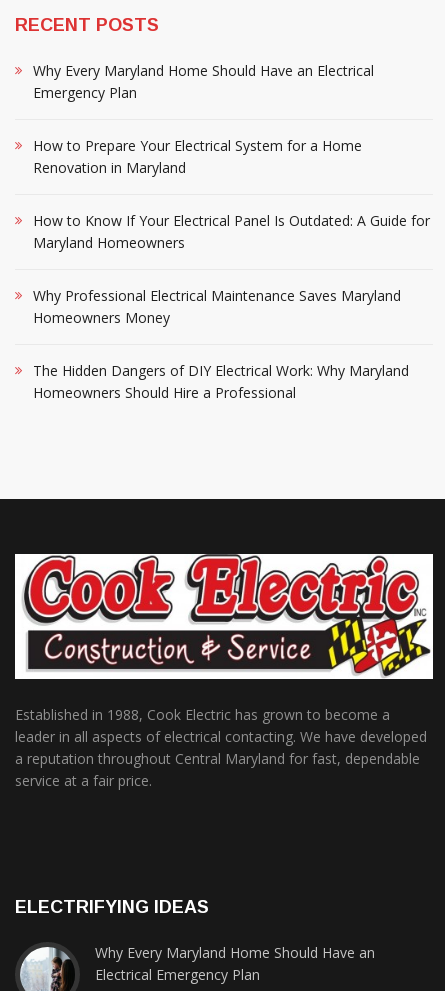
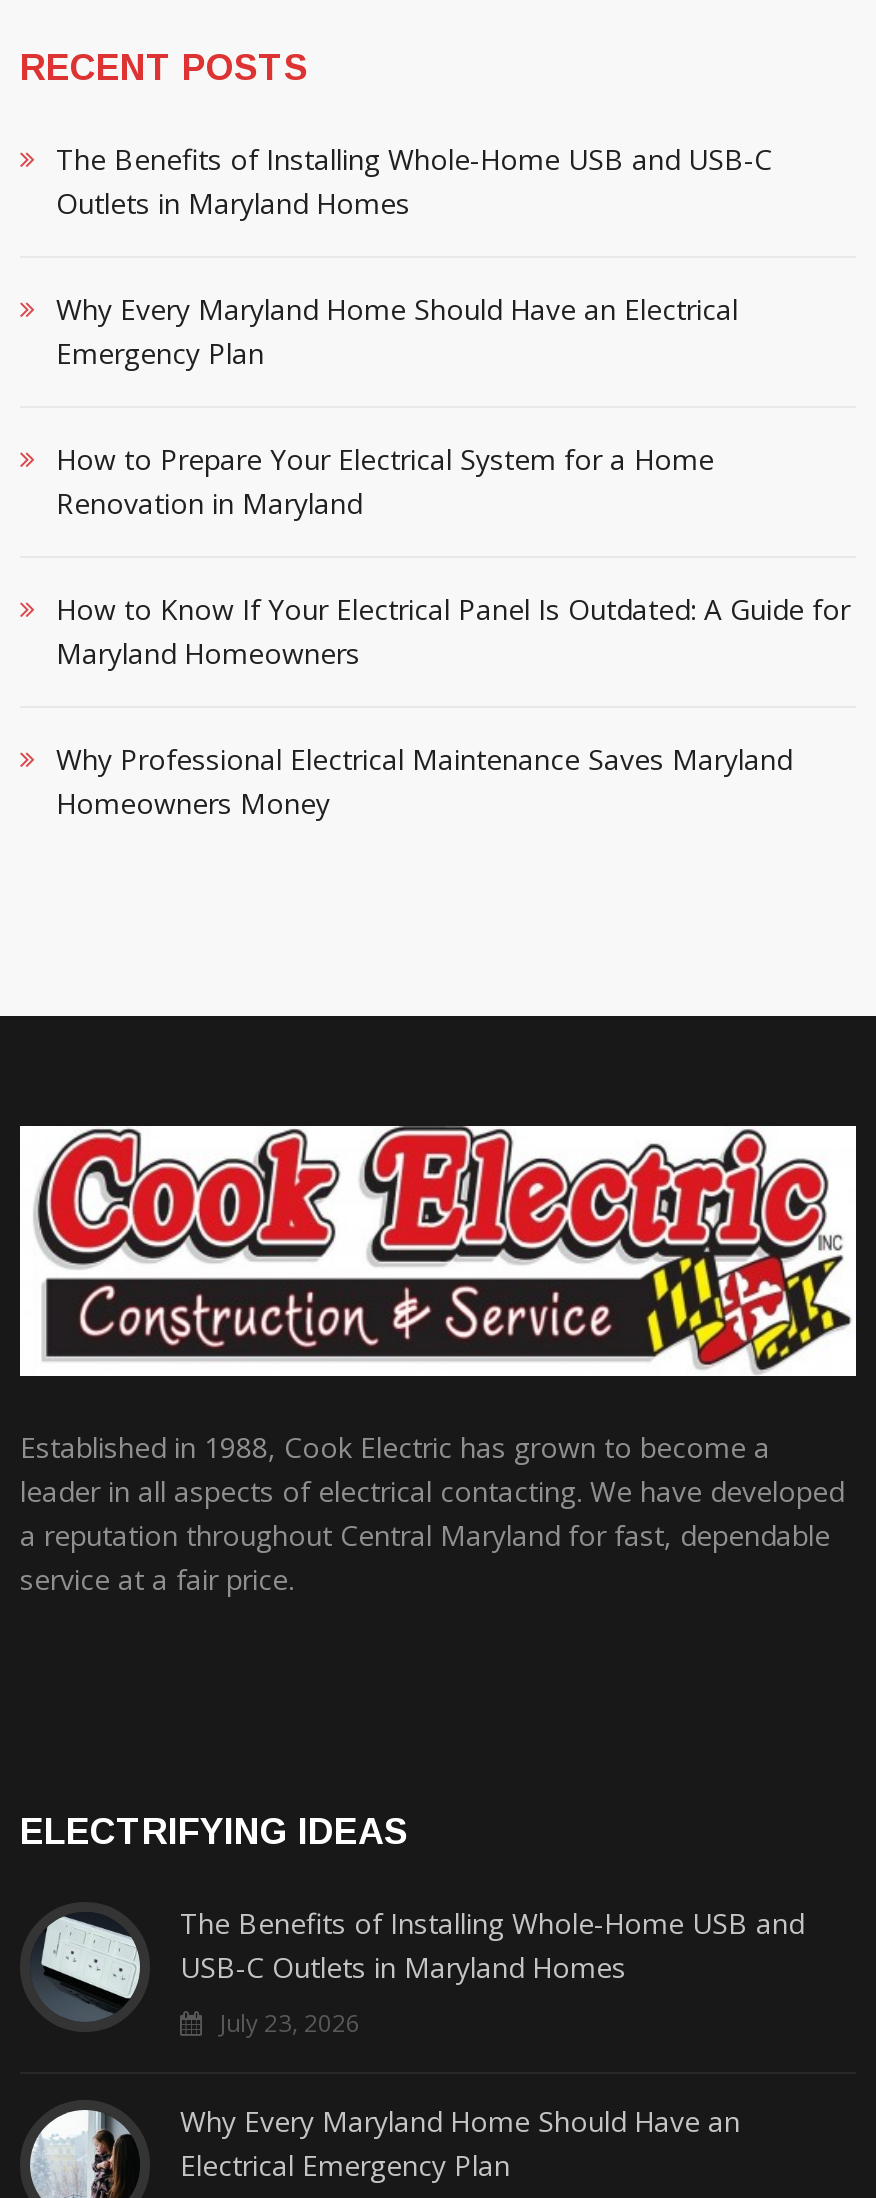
+ The Benefits of Installing Whole-Home USB and USB-C
+ Outlets in Maryland Homes

- The Hidden Dangers of DIY Electrical Work: Why Maryland
- Homeowners Should Hire a Professional

+ [image]
+ The Benefits of Installing Whole-Home USB and
+ USB-C Outlets in Maryland Homes
+ July 23, 2026
